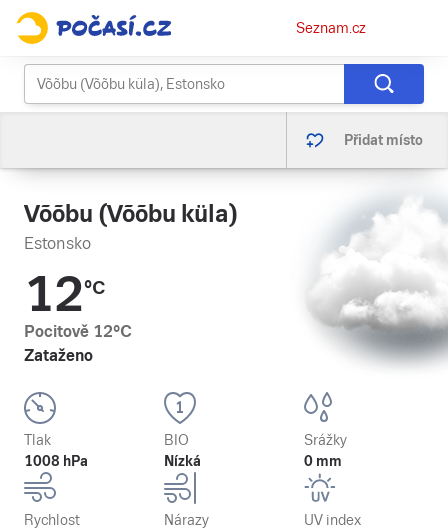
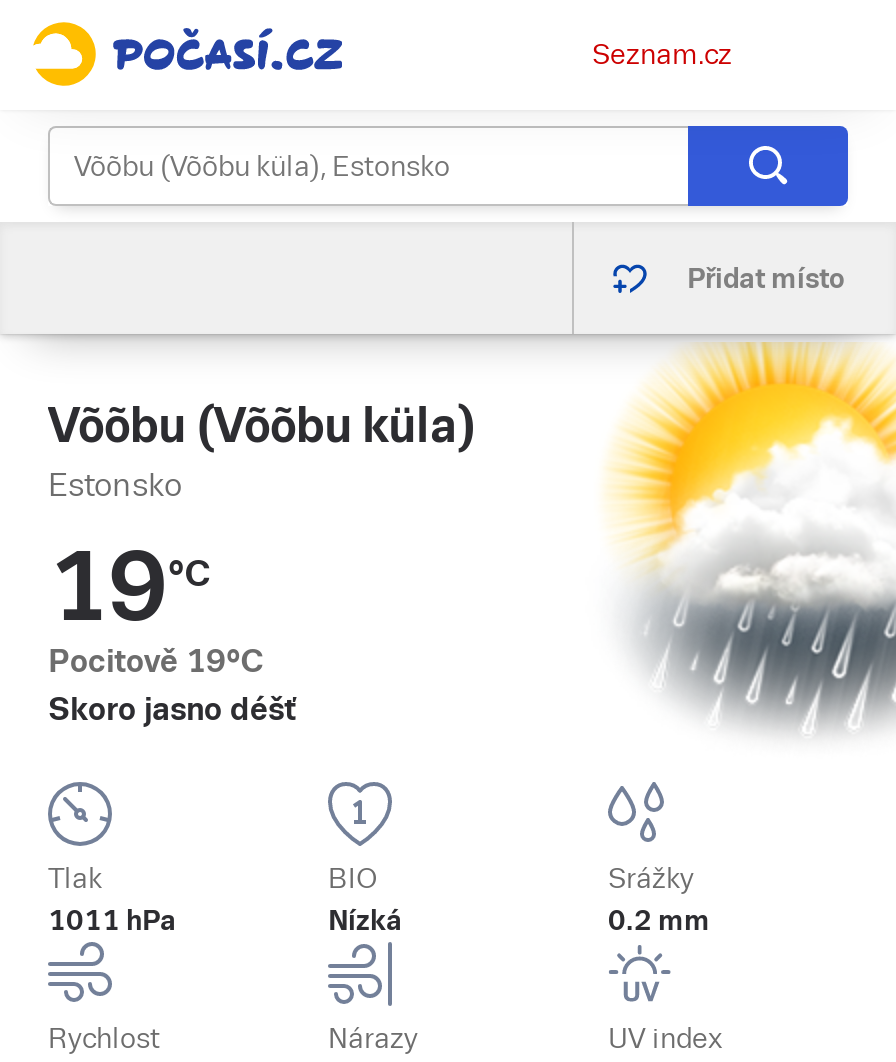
- [image]
+ [image]

- 12°C
- Pocitově 12°C
- Zataženo
+ 19°C
+ Pocitově 19°C
+ Skoro jasno déšť

- 1008 hPa
+ 1011 hPa

- 0 mm
+ 0.2 mm
